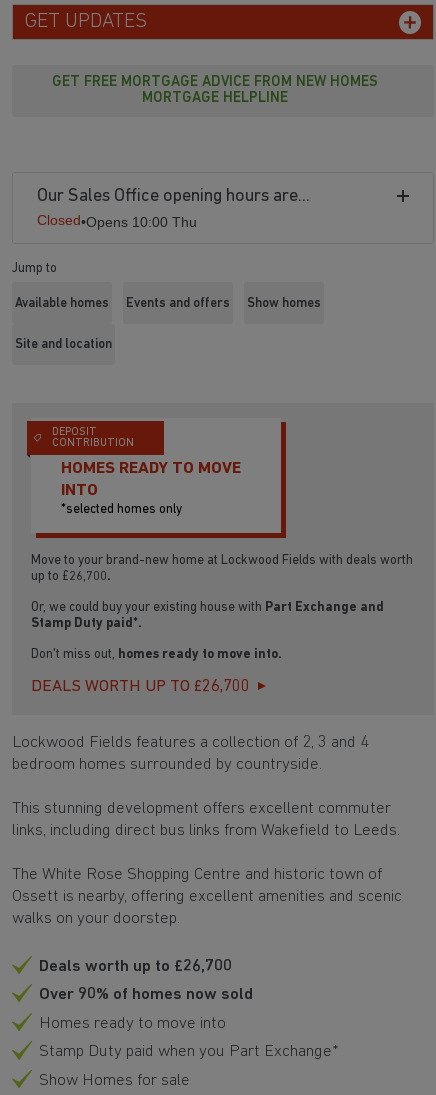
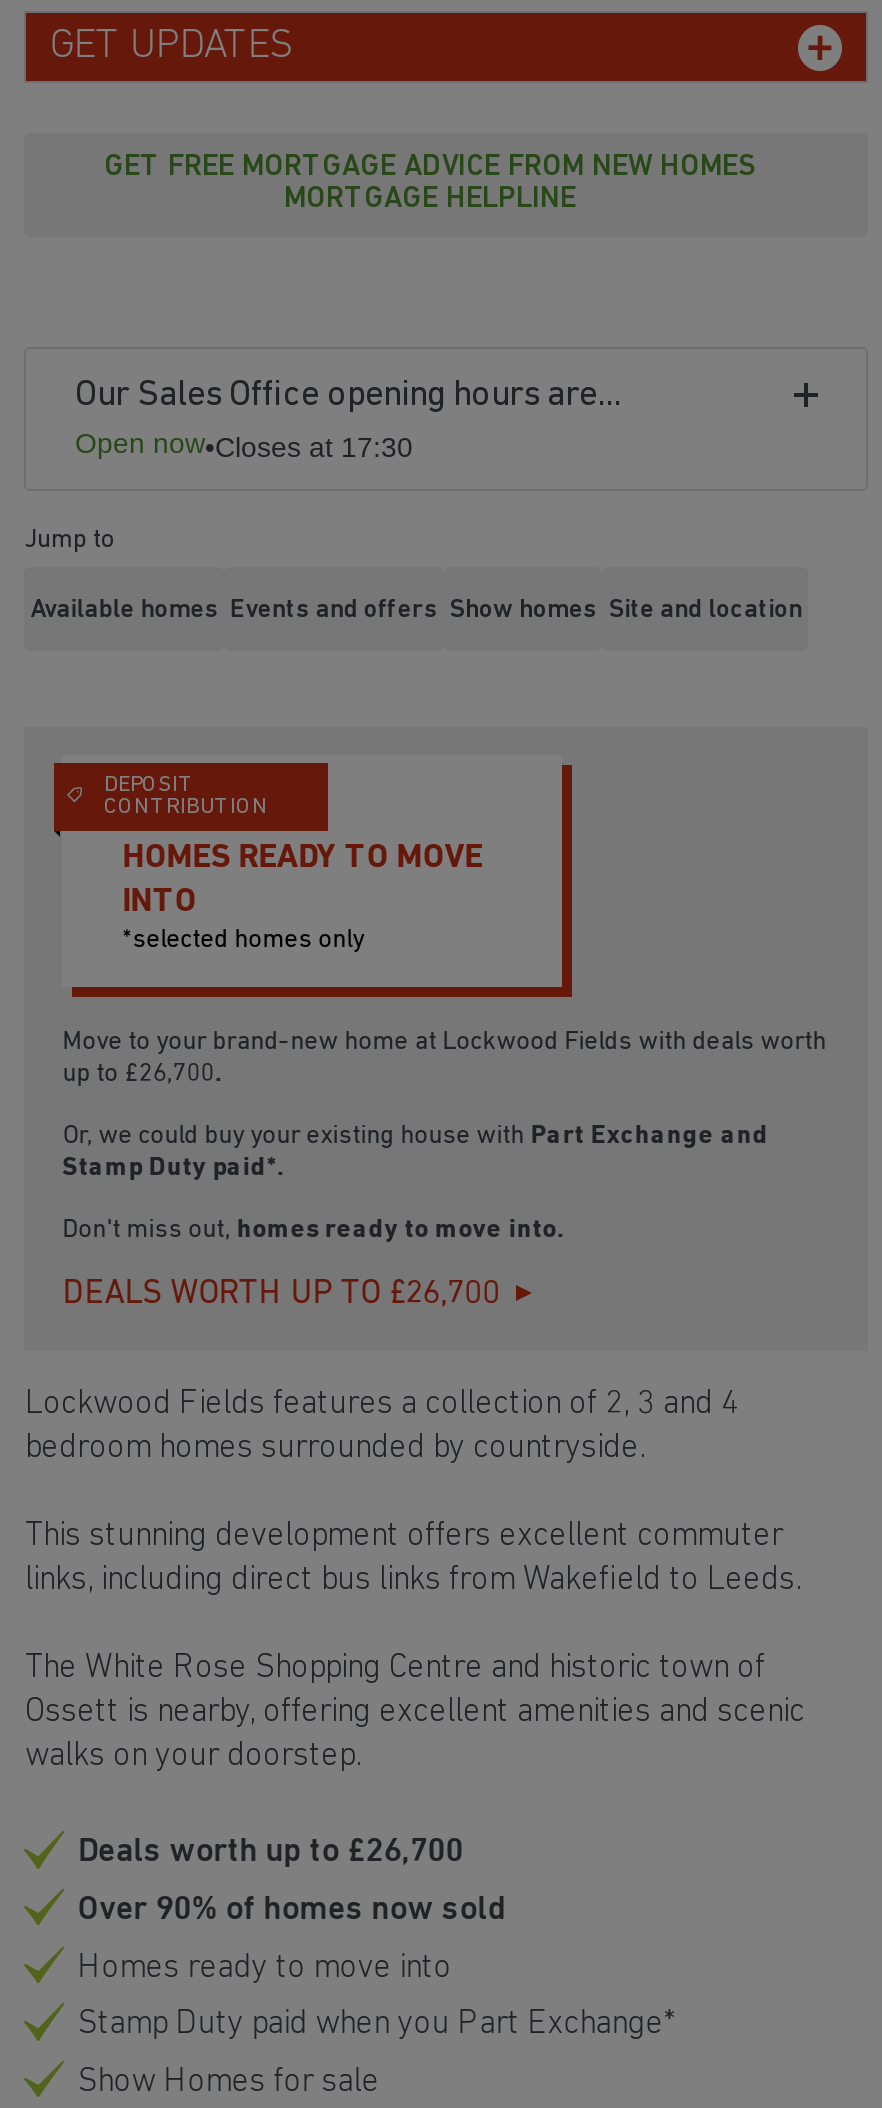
- Closed•Opens 10:00 Thu
+ Open now•Closes at 17:30
